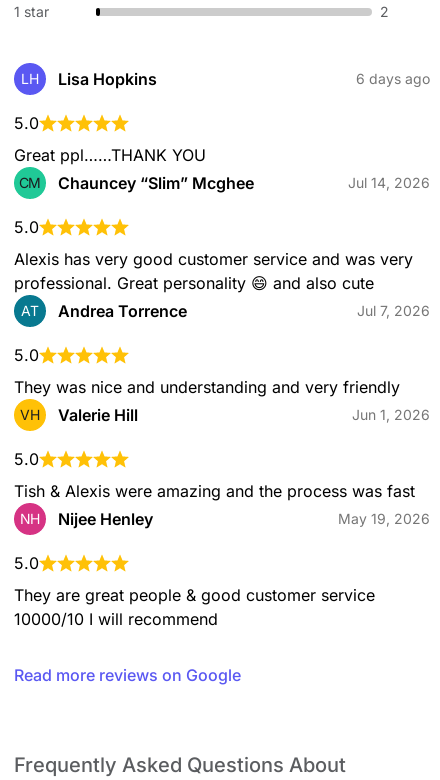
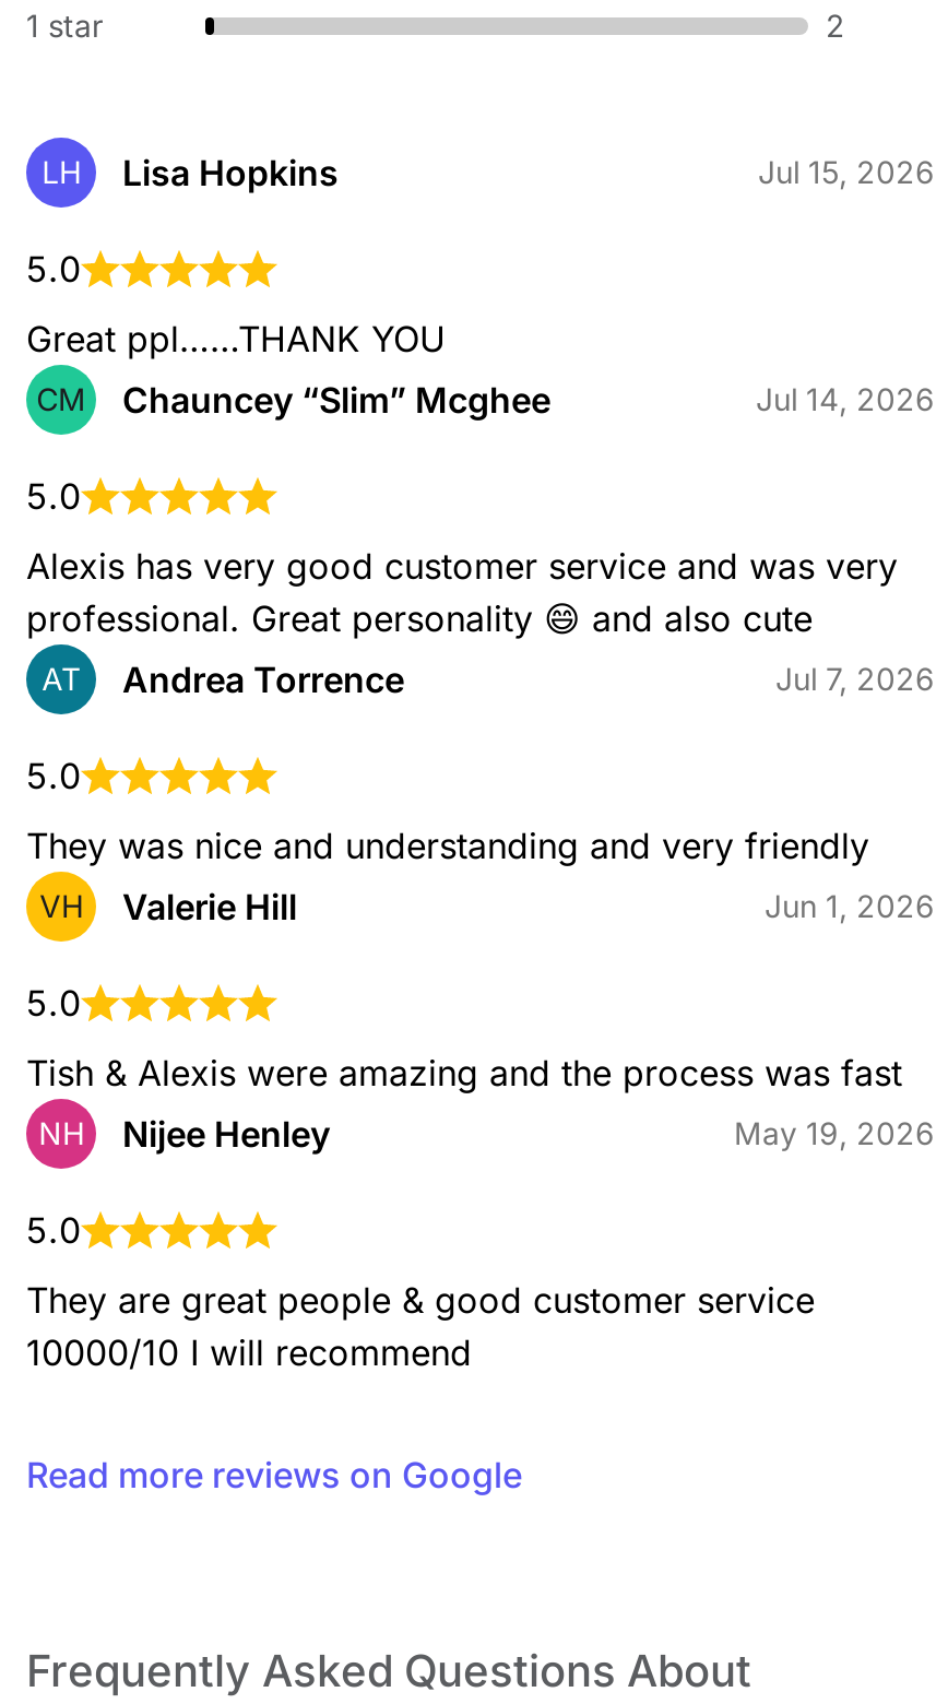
- 6 days ago
+ Jul 15, 2026
